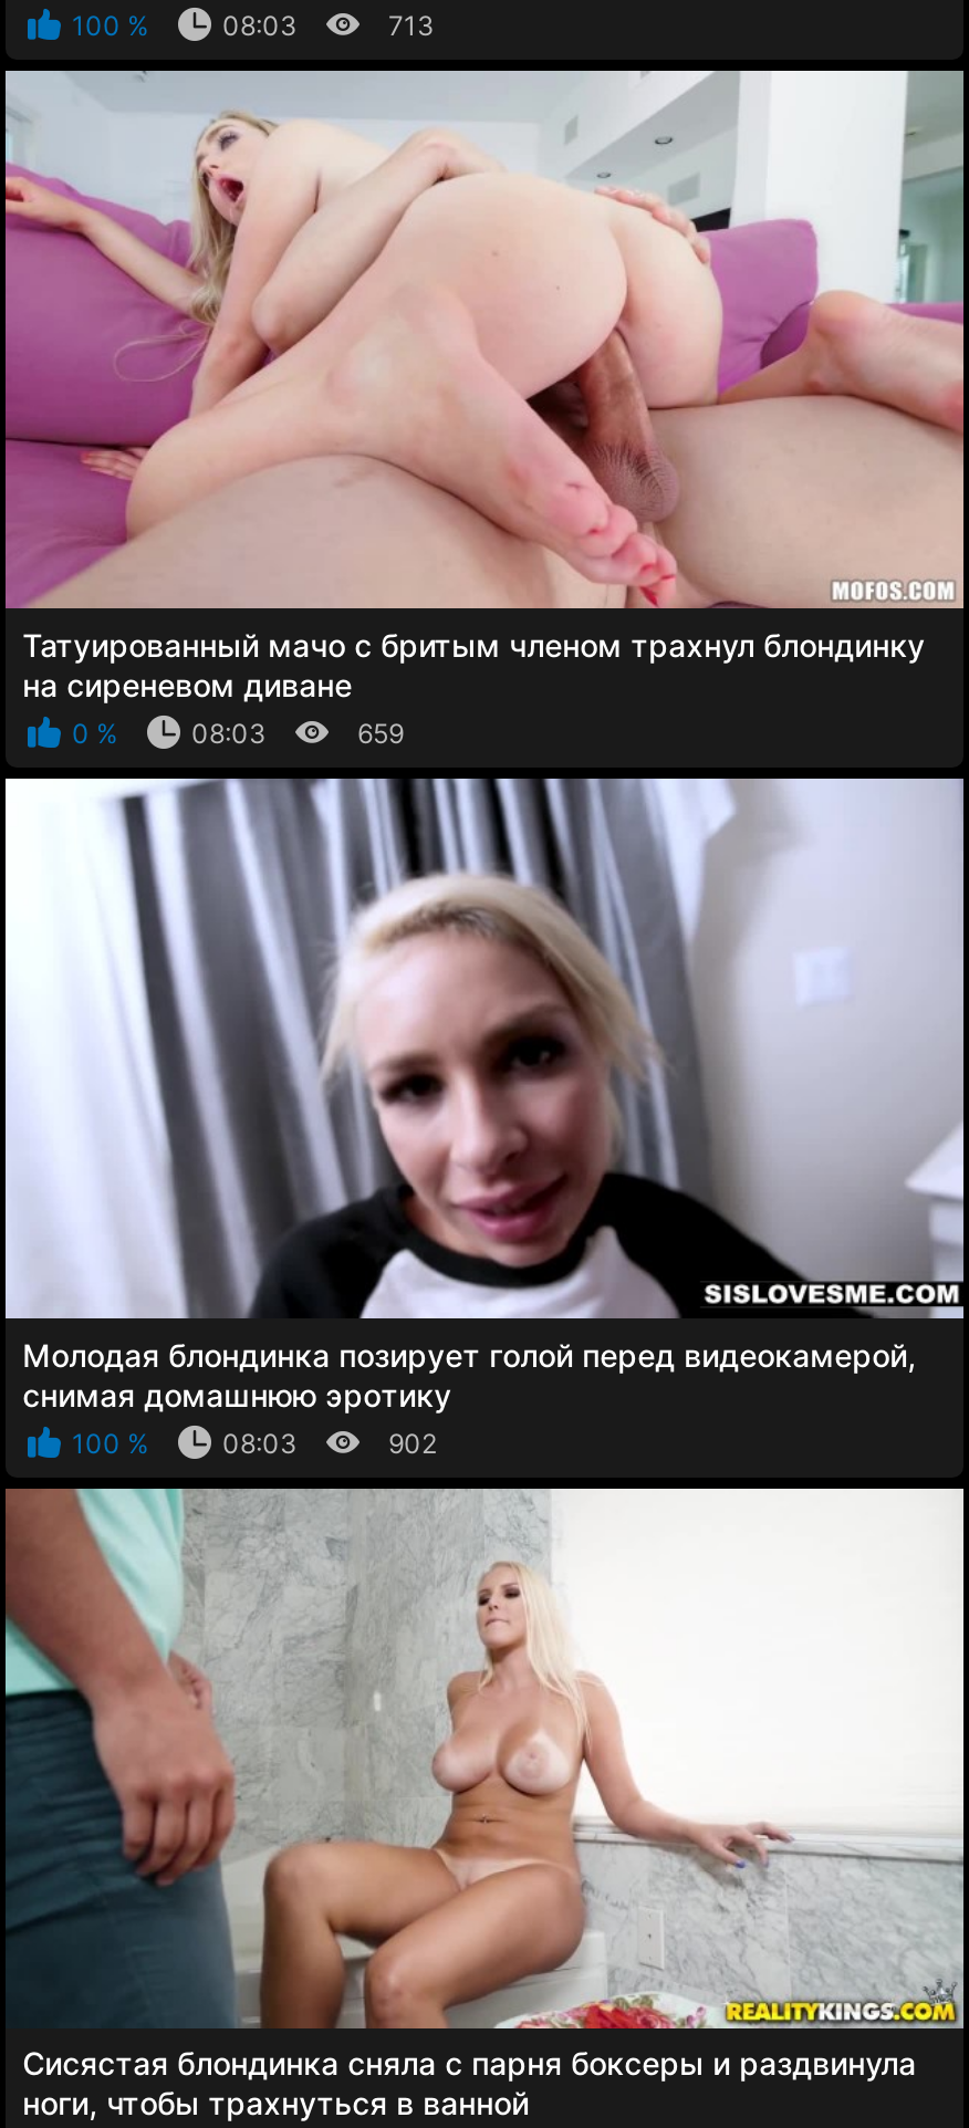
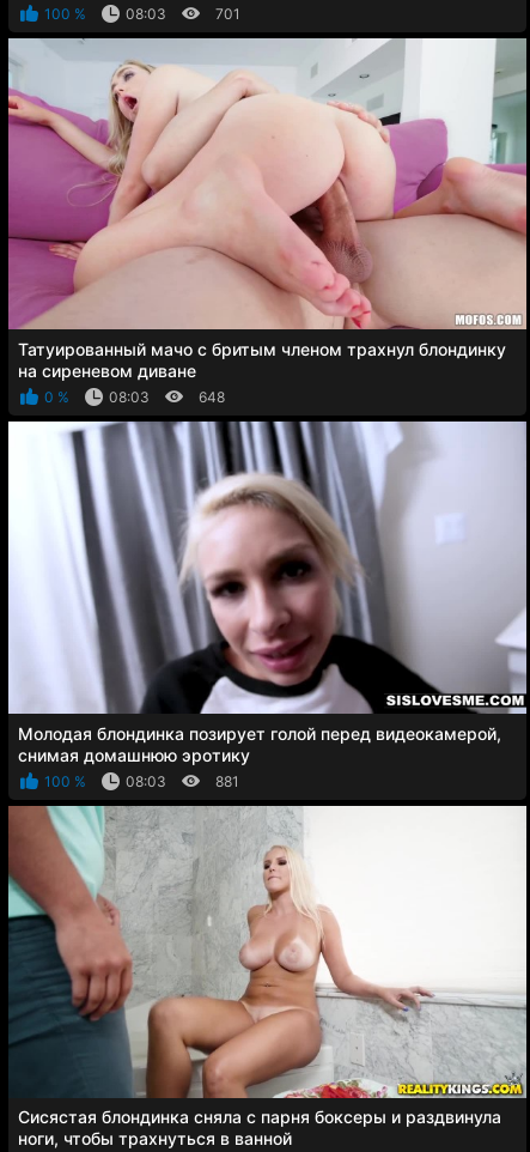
- 713
+ 701

- 659
+ 648

- 902
+ 881
